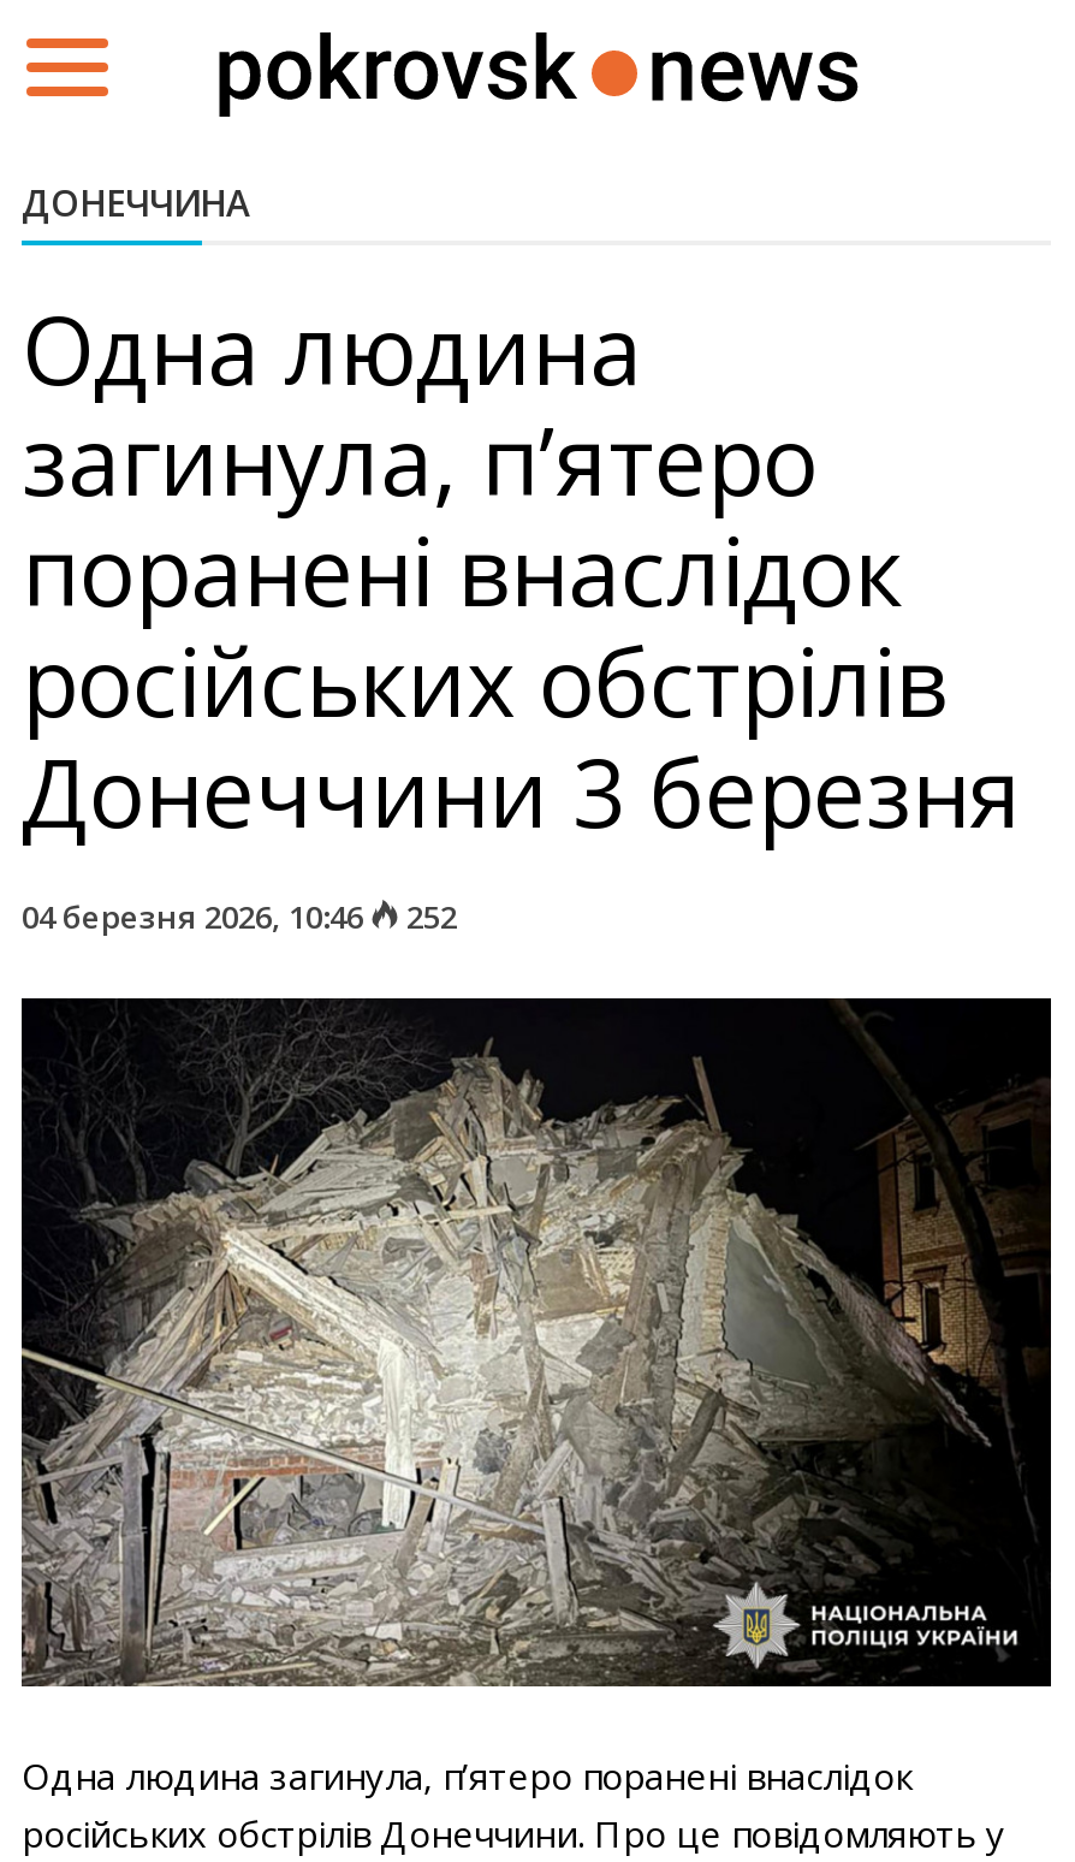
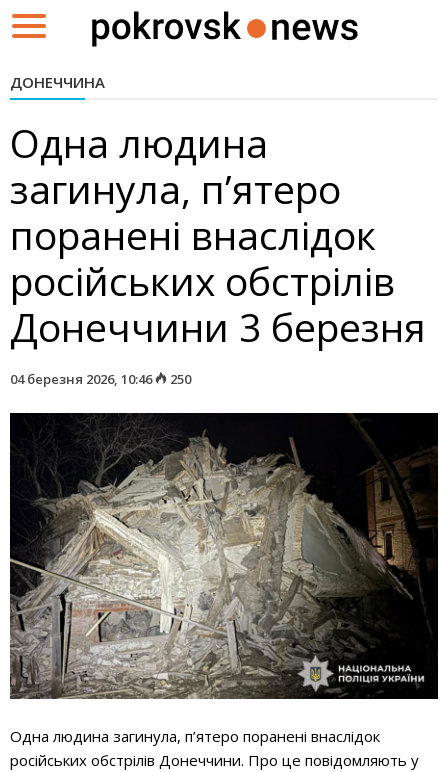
- 04 березня 2026, 10:46 252
+ 04 березня 2026, 10:46 250
